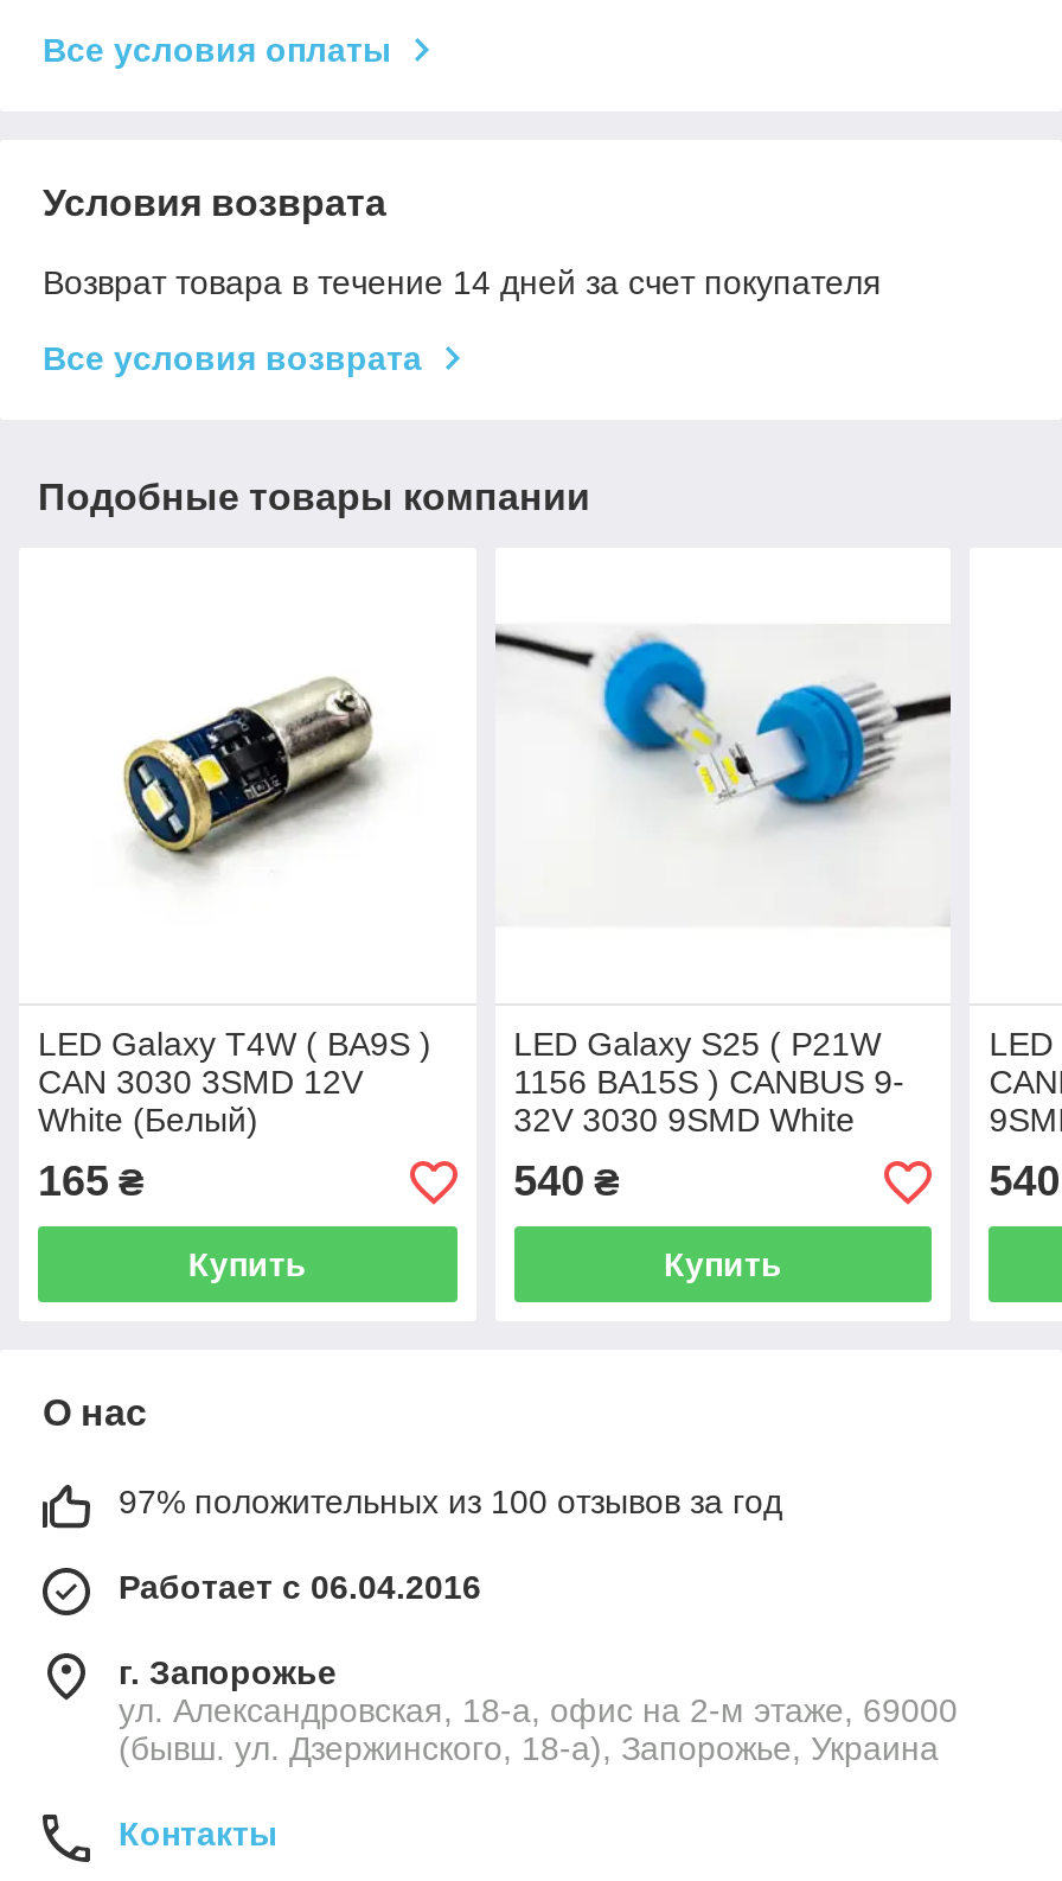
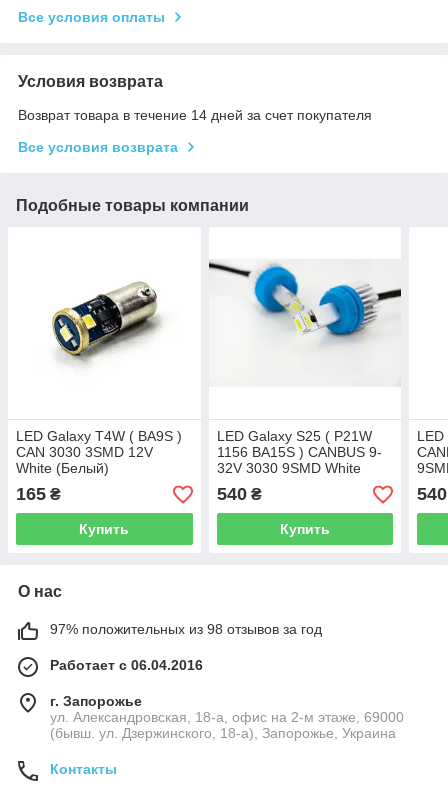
- 97% положительных из 100 отзывов за год
+ 97% положительных из 98 отзывов за год
